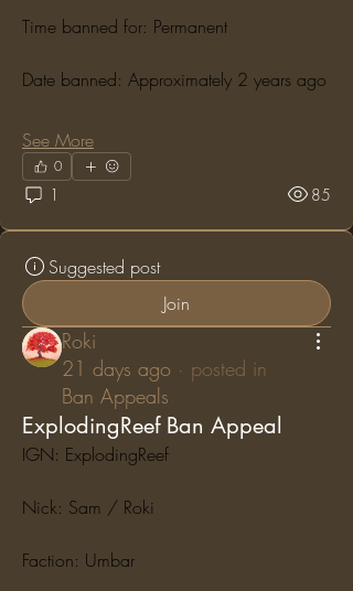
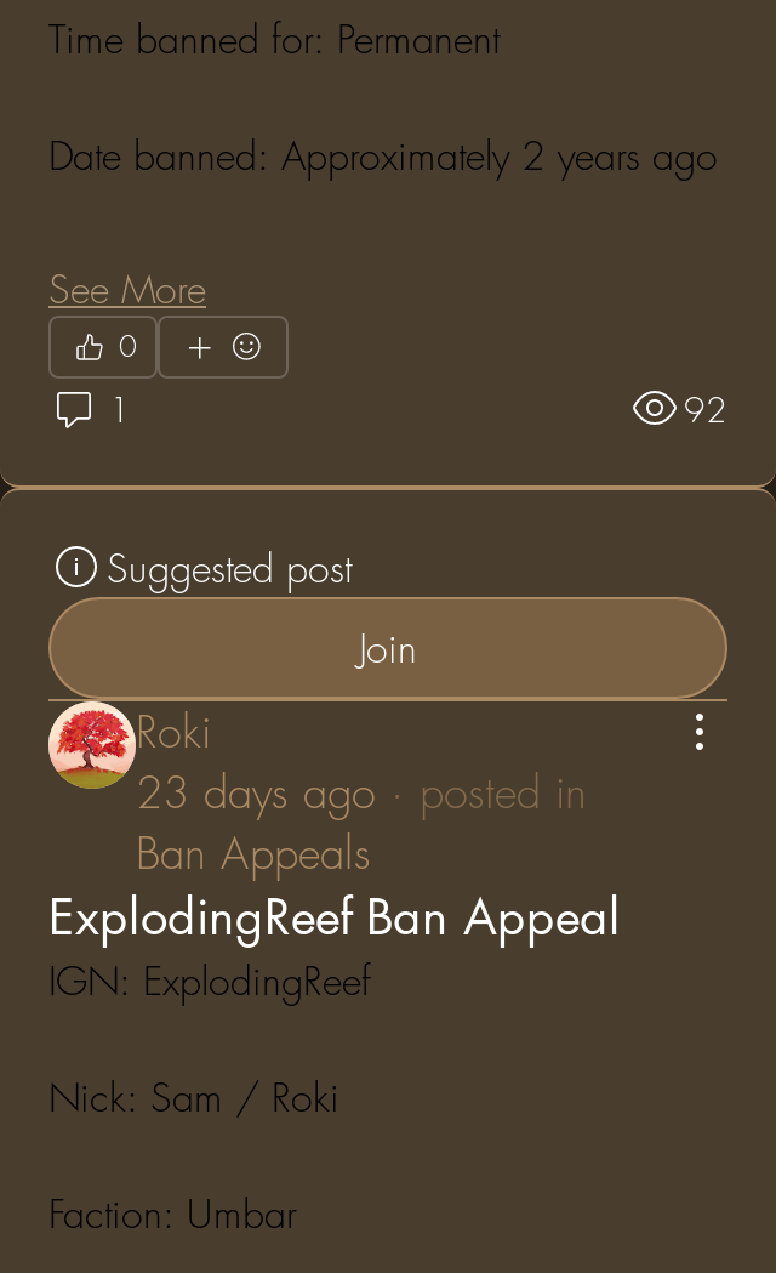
- 85
+ 92

- 21 days ago · posted in
+ 23 days ago · posted in
